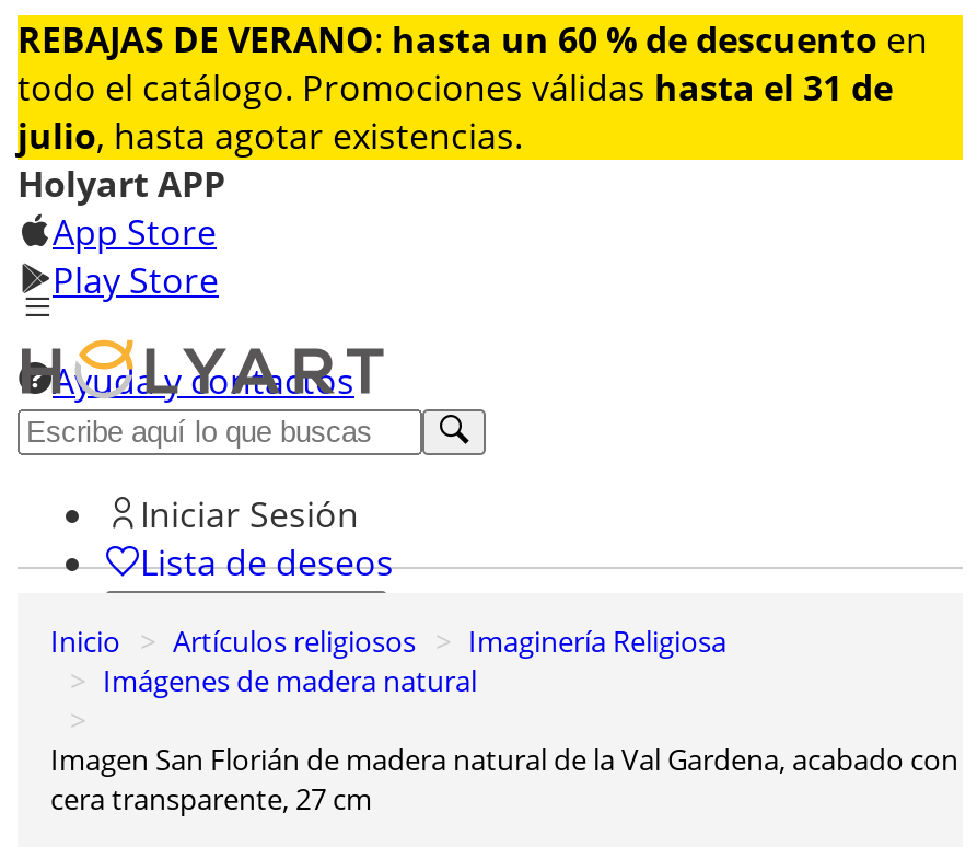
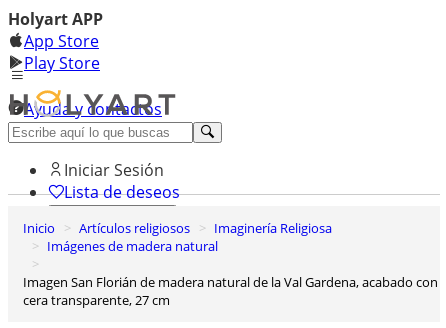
- [image]
- REBAJAS DE VERANO: hasta un 60 % de descuento en
- todo el catálogo. Promociones válidas hasta el 31 de
- julio, hasta agotar existencias.
